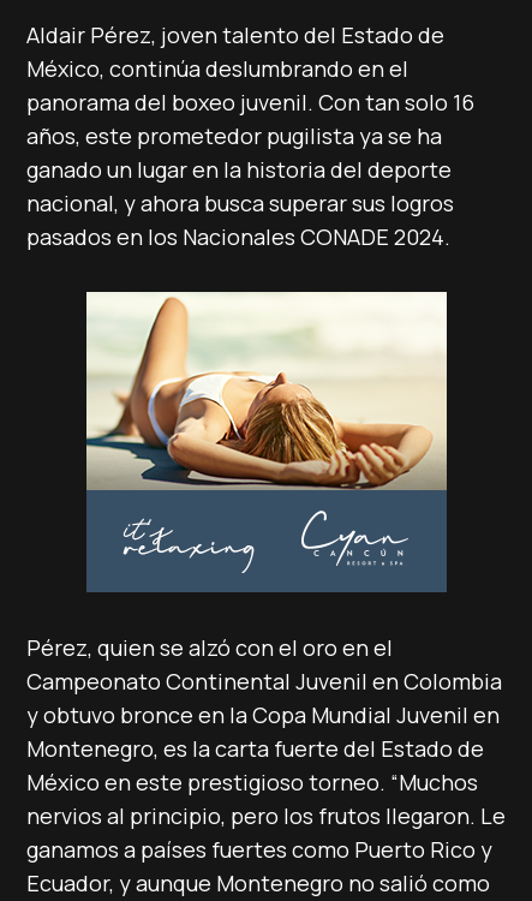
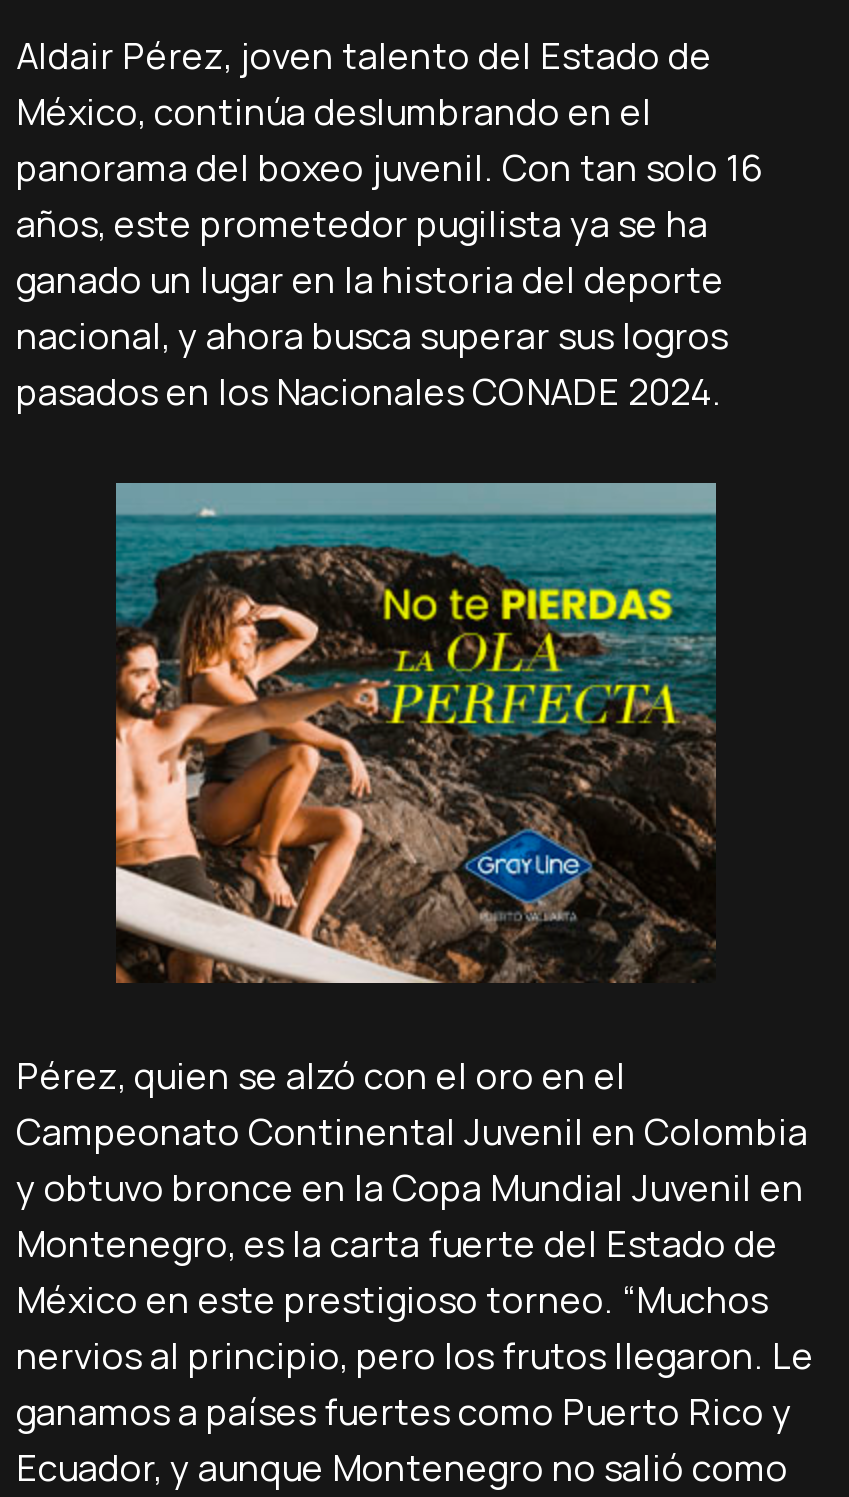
- [image]
+ [image]
